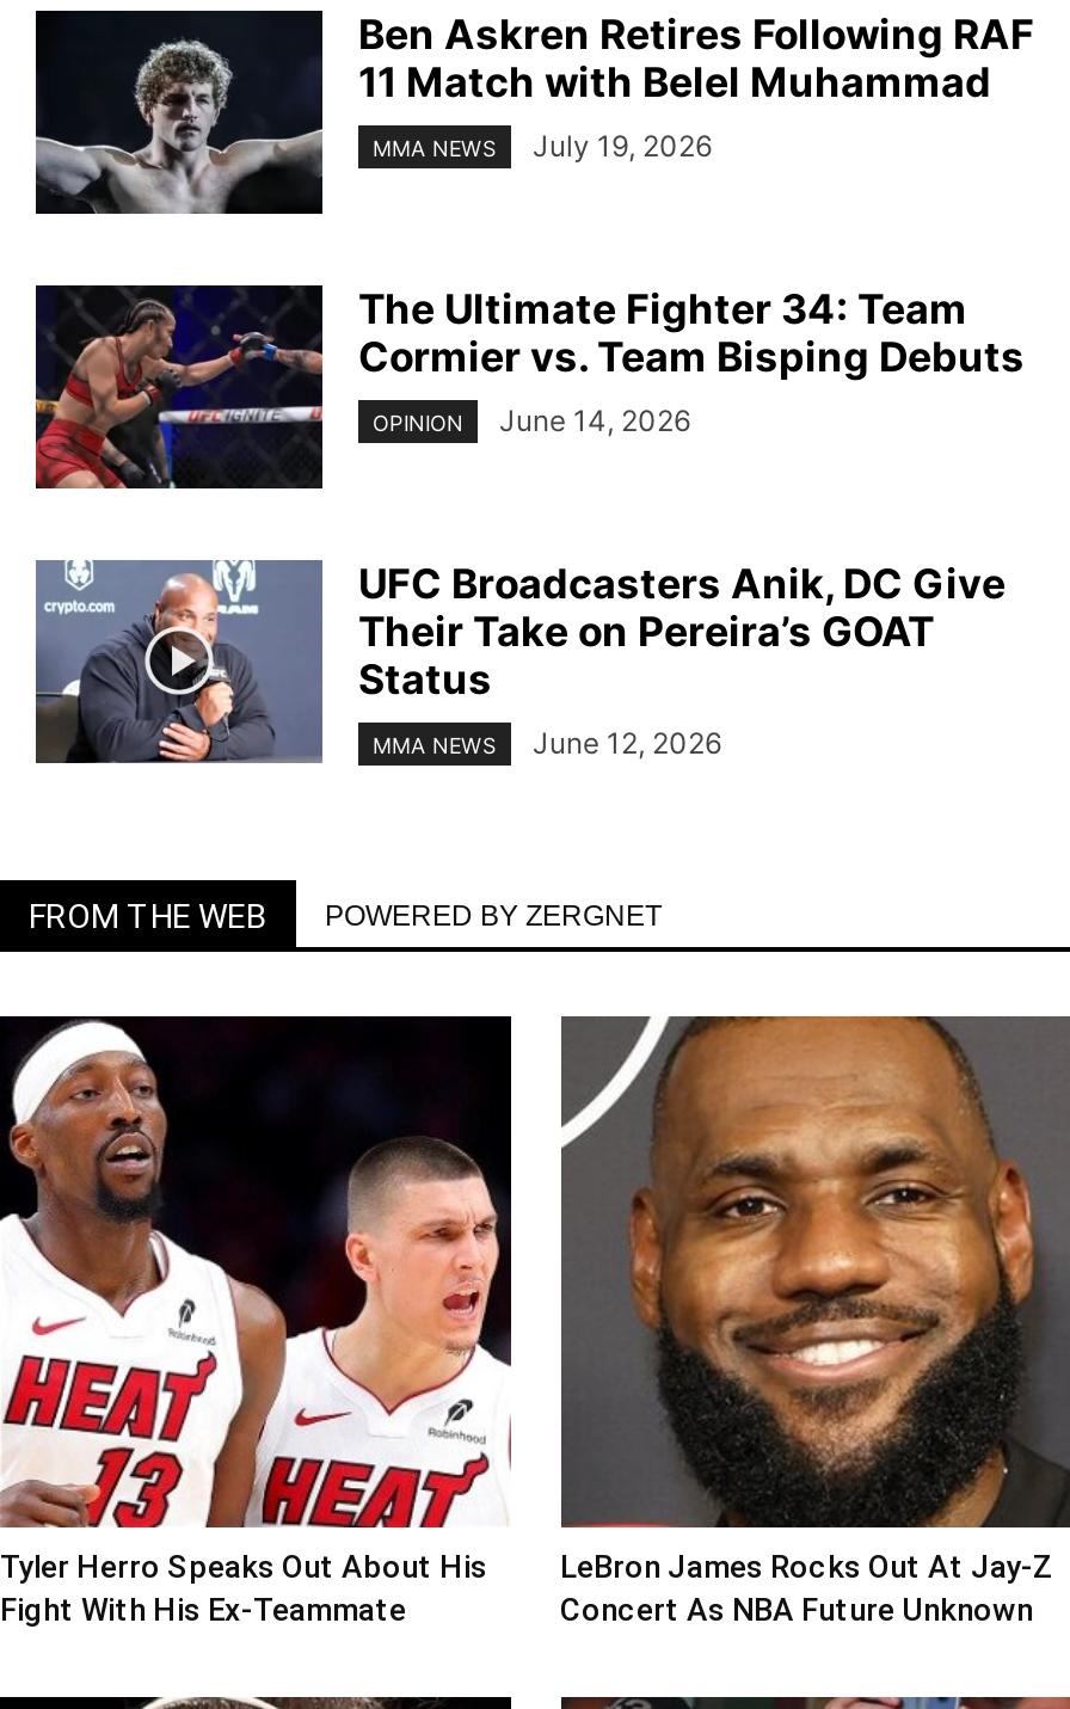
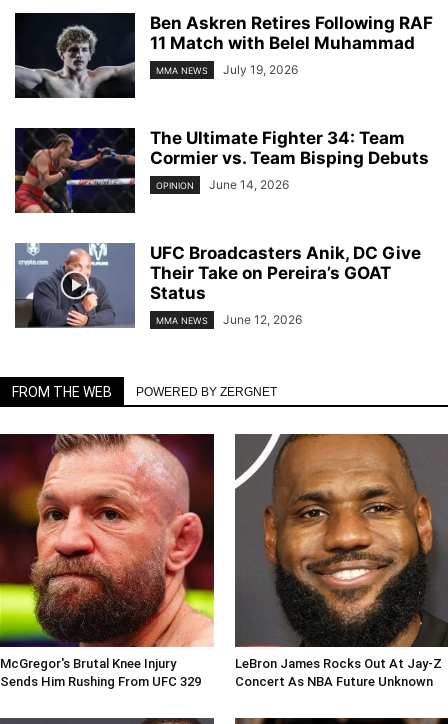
- [image]
- Tyler Herro Speaks Out About His
- Fight With His Ex-Teammate
+ [image]
+ McGregor's Brutal Knee Injury
+ Sends Him Rushing From UFC 329
